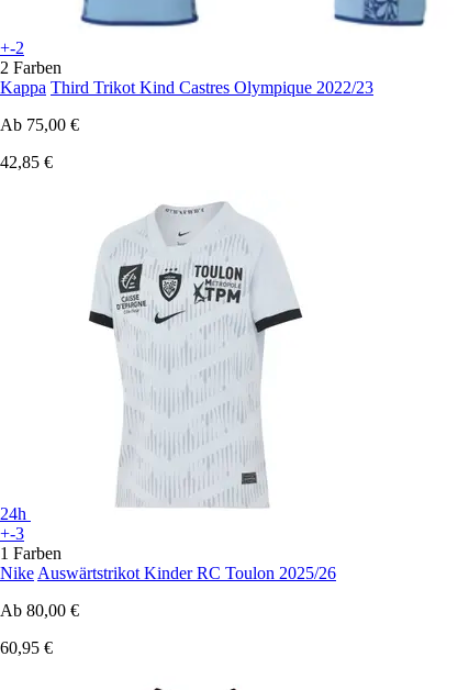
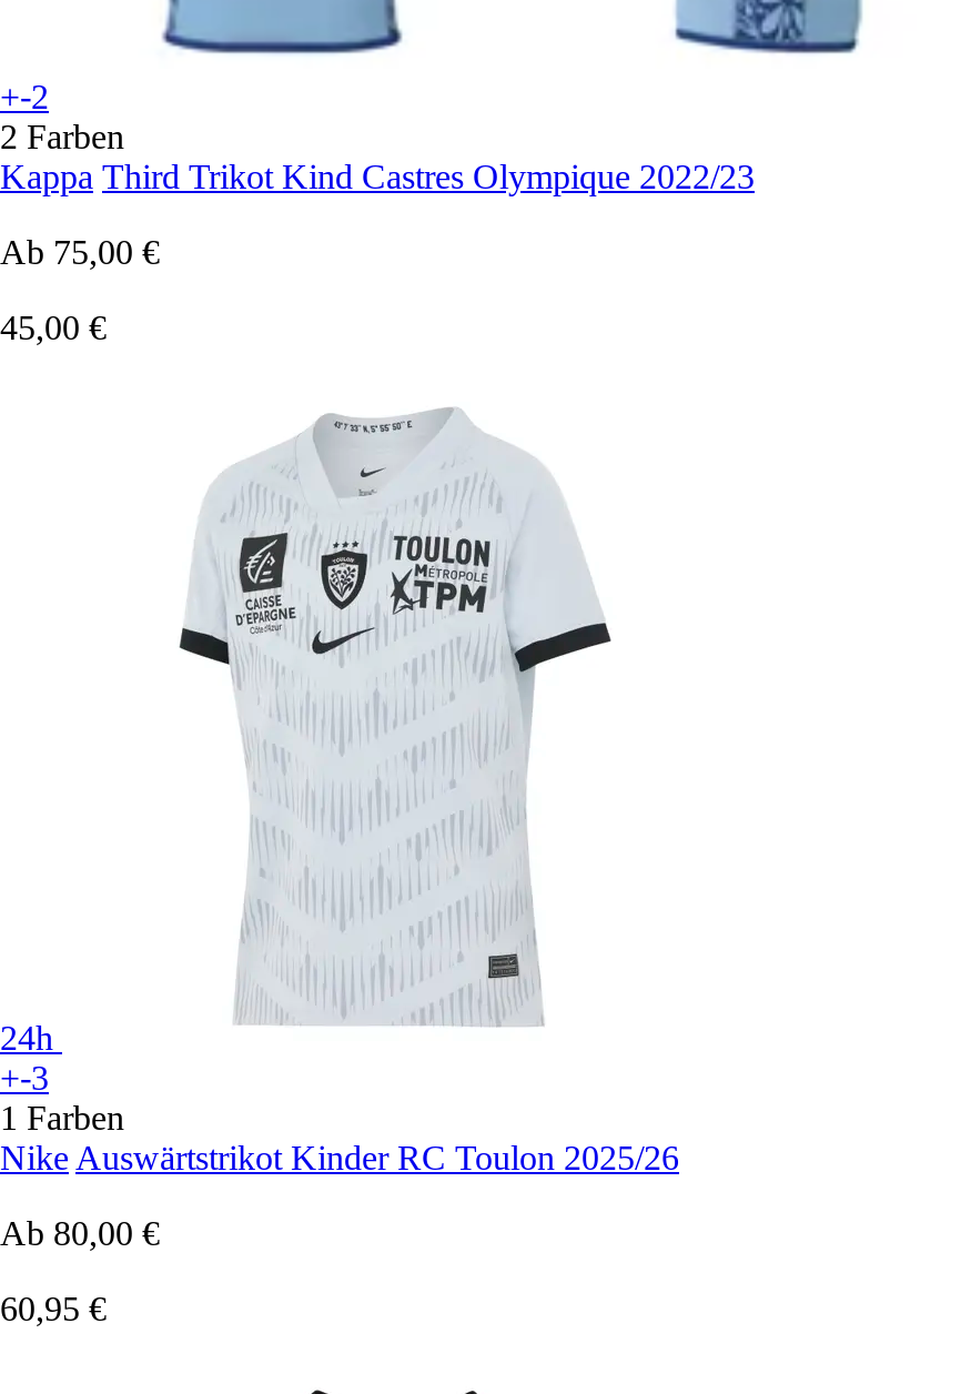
- 42,85 €
+ 45,00 €
